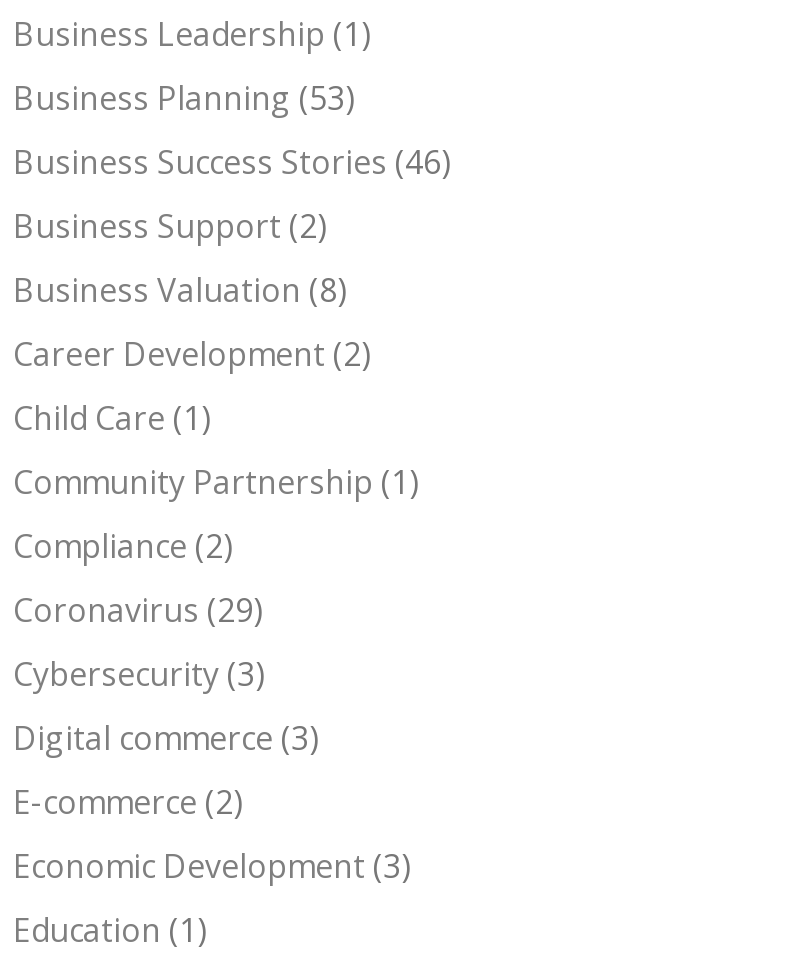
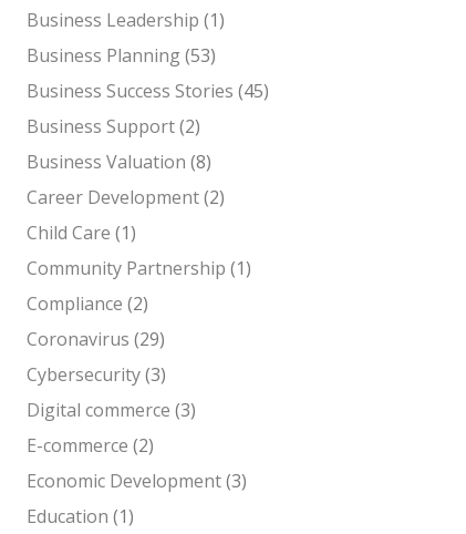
- Business Success Stories (46)
+ Business Success Stories (45)
